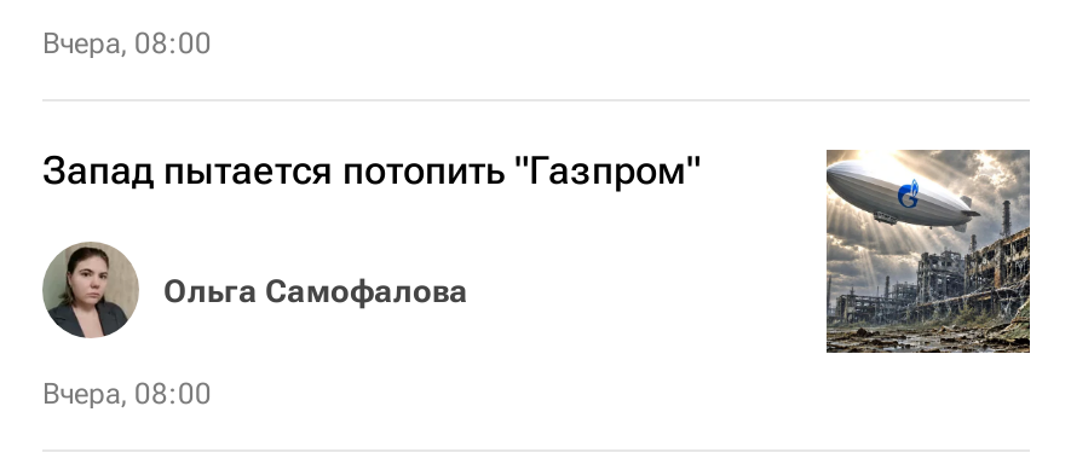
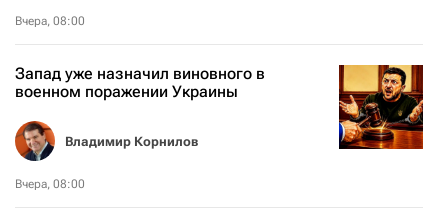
- Запад пытается потопить "Газпром"
+ Запад уже назначил виновного в
+ военном поражении Украины

- [image]
+ [image]

- [image]
- Ольга Самофалова
+ [image]
+ Владимир Корнилов
